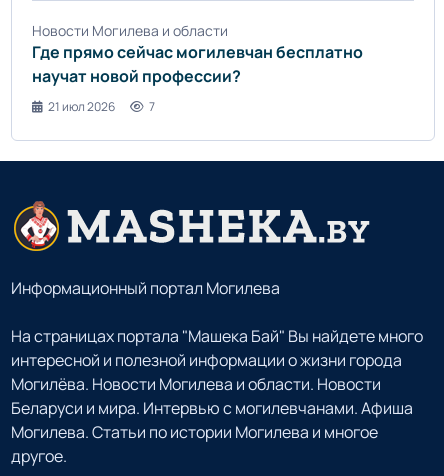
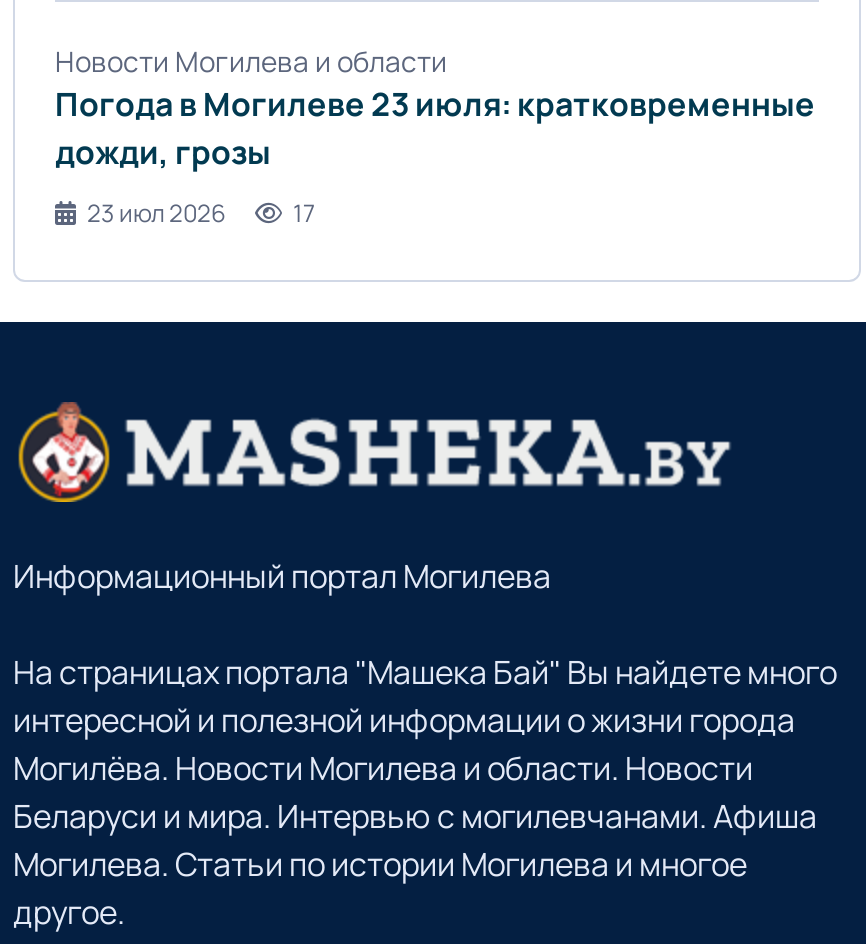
- Где прямо сейчас могилевчан бесплатно
- научат новой профессии?
+ Погода в Могилеве 23 июля: кратковременные
+ дожди, грозы

- 21 июл 2026
- 7
+ 23 июл 2026
+ 17
